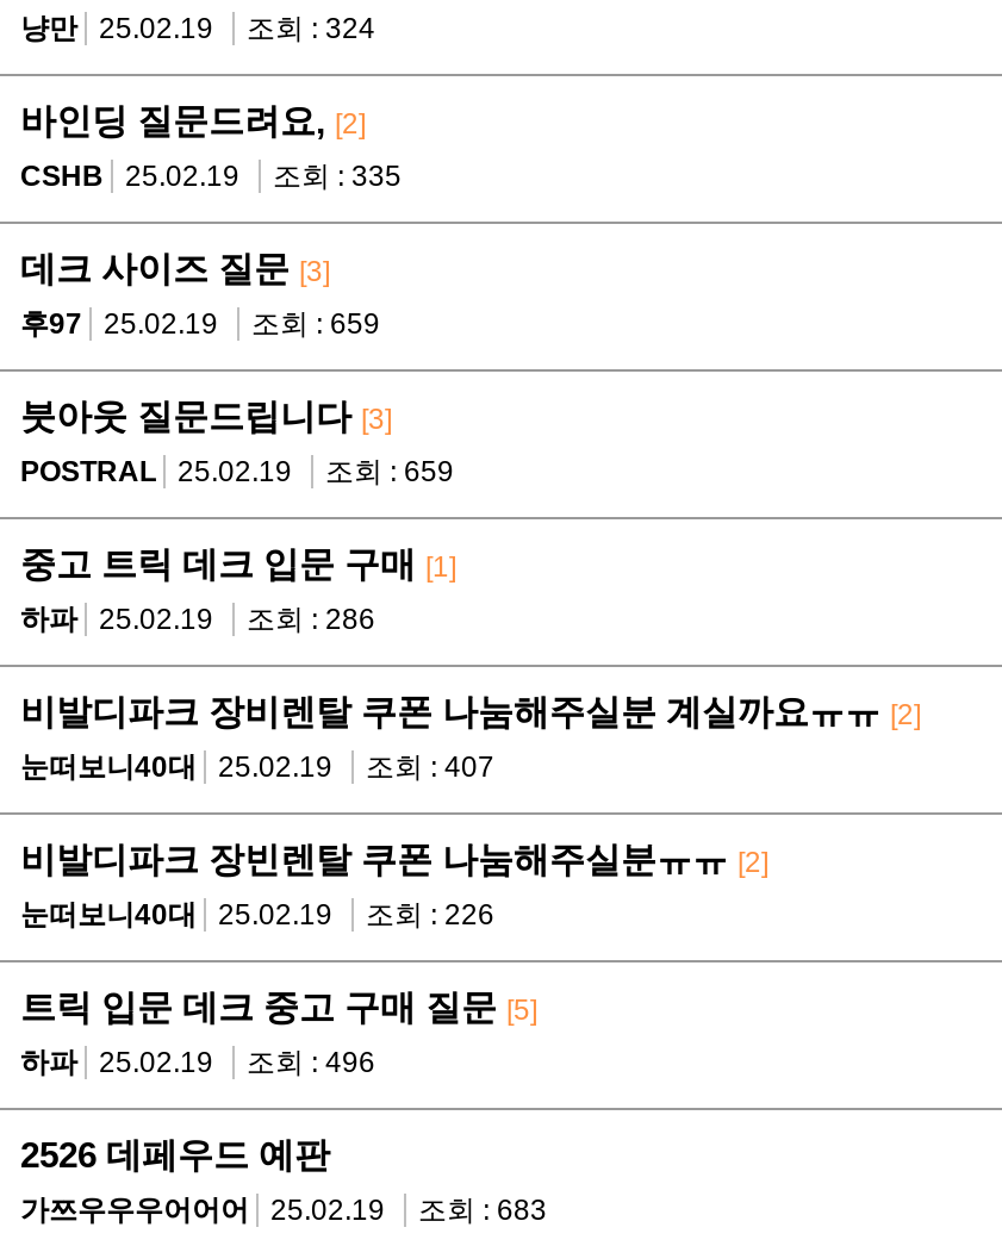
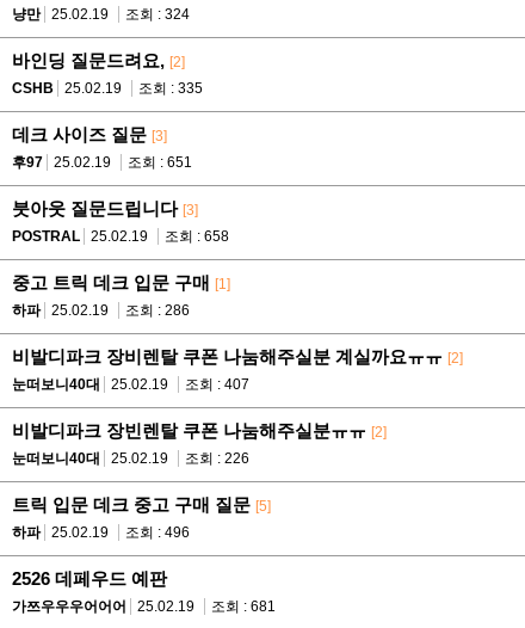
- 후97 25.02.19 조회 : 659
+ 후97 25.02.19 조회 : 651

- POSTRAL 25.02.19 조회 : 659
+ POSTRAL 25.02.19 조회 : 658

- 가쯔우우우어어어 25.02.19 조회 : 683
+ 가쯔우우우어어어 25.02.19 조회 : 681
